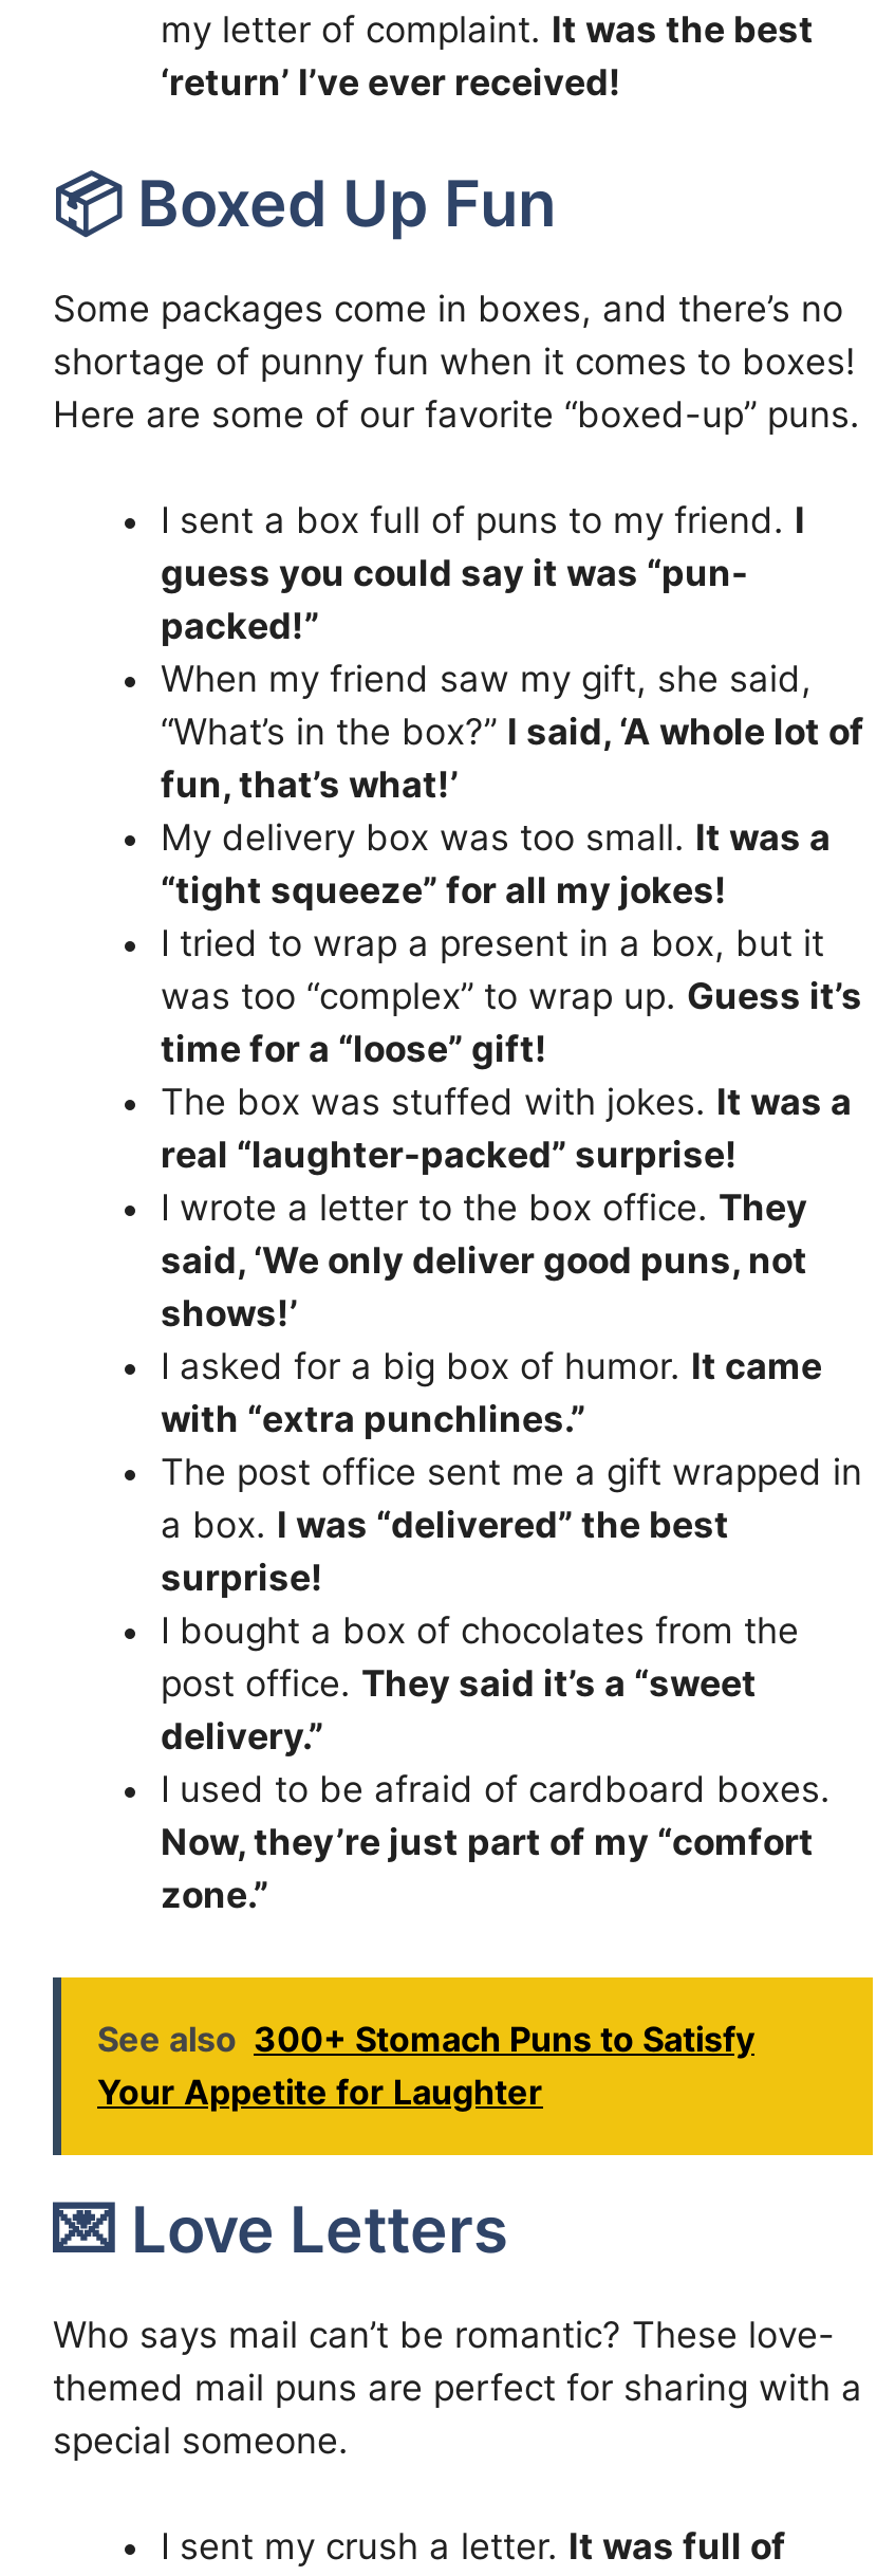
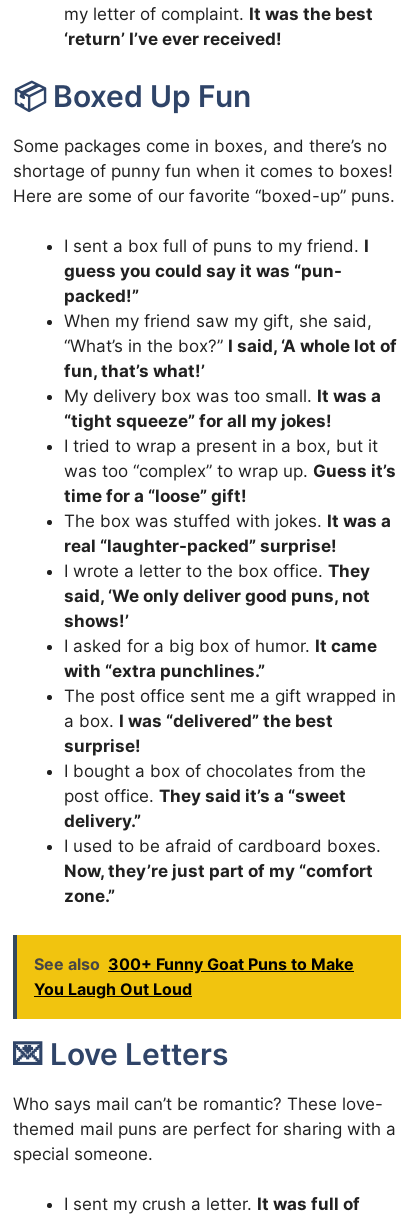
- See also 300+ Stomach Puns to Satisfy
- Your Appetite for Laughter
+ See also 300+ Funny Goat Puns to Make
+ You Laugh Out Loud
